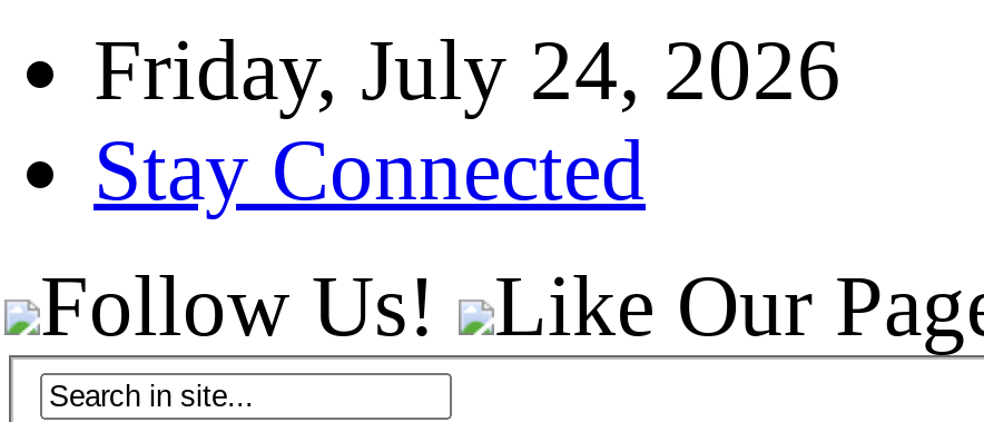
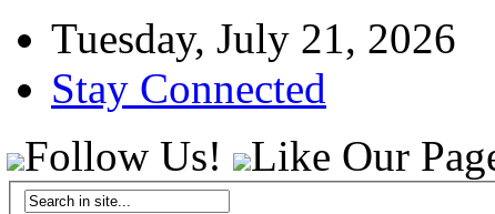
- Friday, July 24, 2026
+ Tuesday, July 21, 2026
